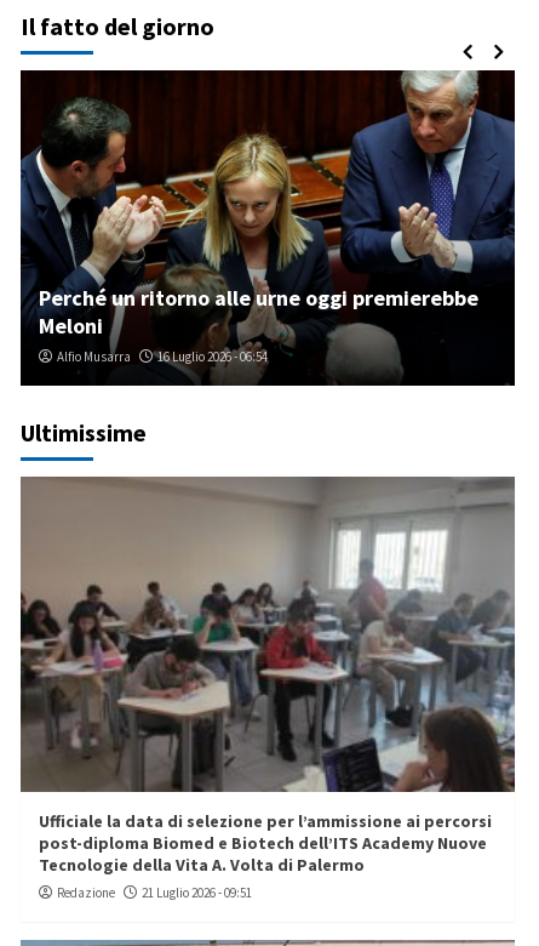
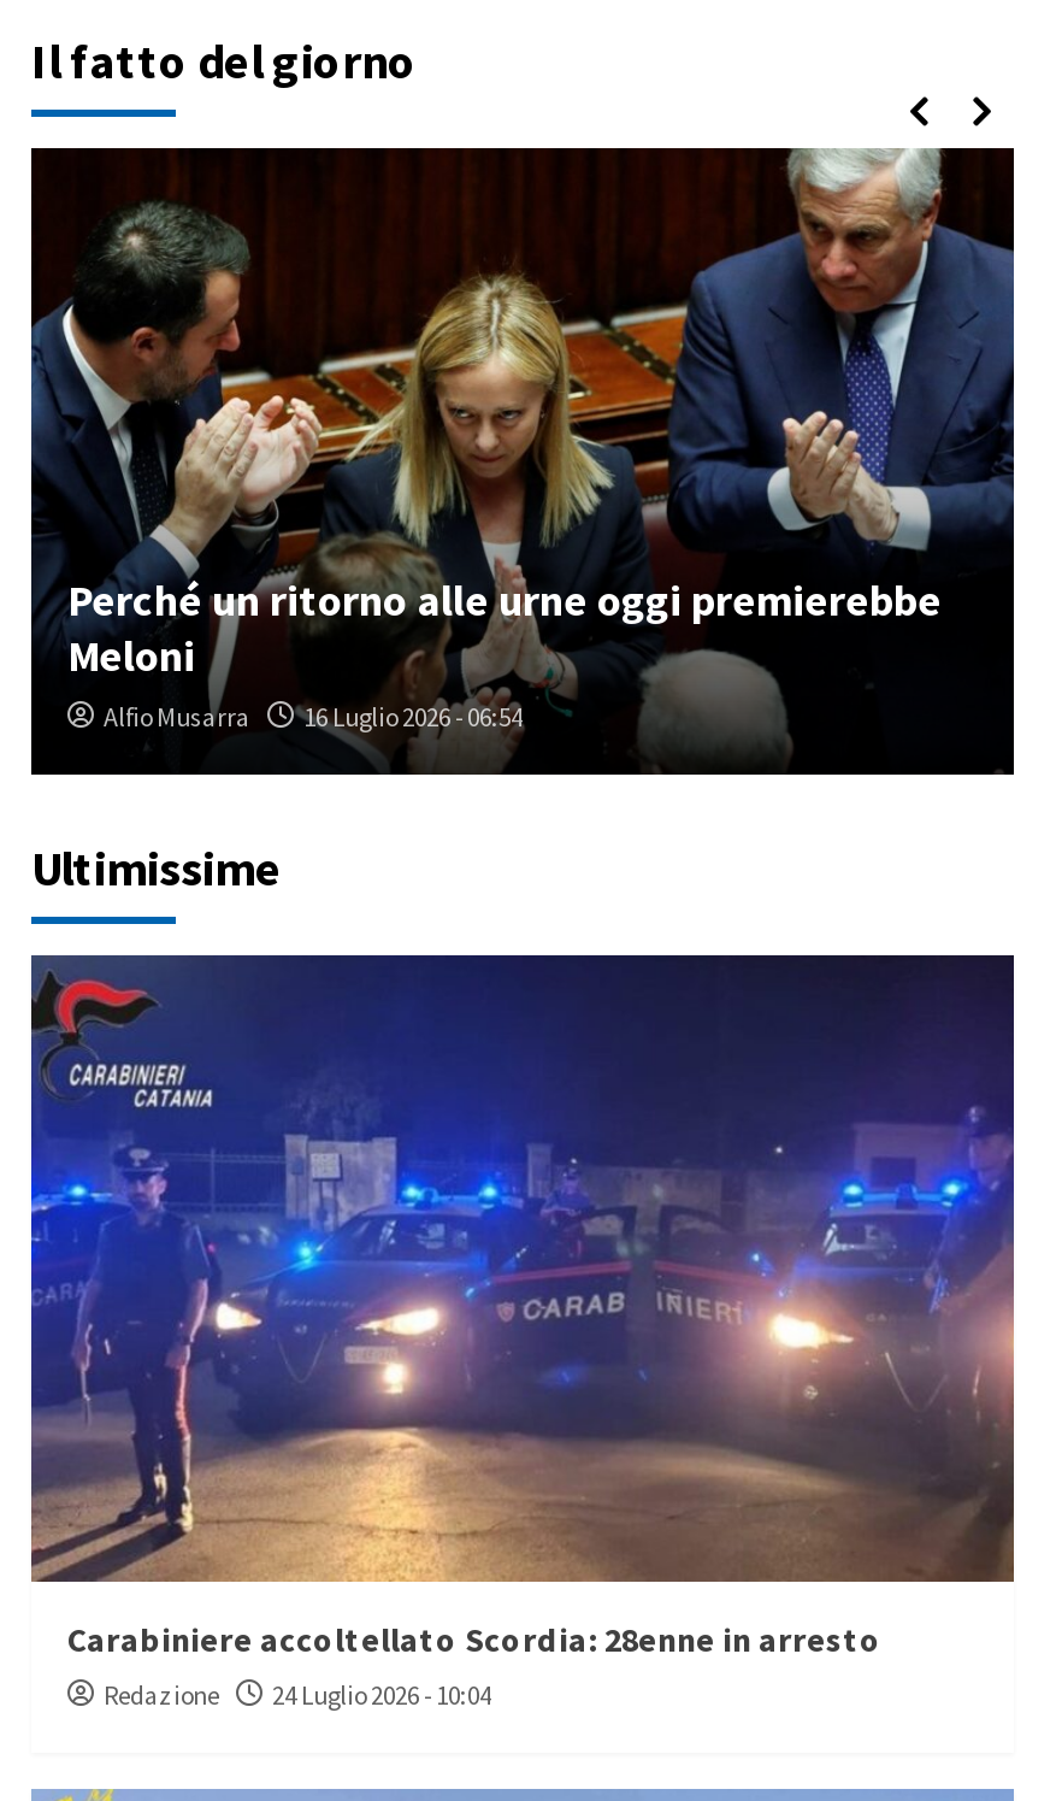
- [image]
- Ufficiale la data di selezione per l’ammissione ai percorsi
- post-diploma Biomed e Biotech dell’ITS Academy Nuove
- Tecnologie della Vita A. Volta di Palermo
+ [image]
+ Carabiniere accoltellato Scordia: 28enne in arresto

- Redazione 21 Luglio 2026 - 09:51
+ Redazione 24 Luglio 2026 - 10:04
